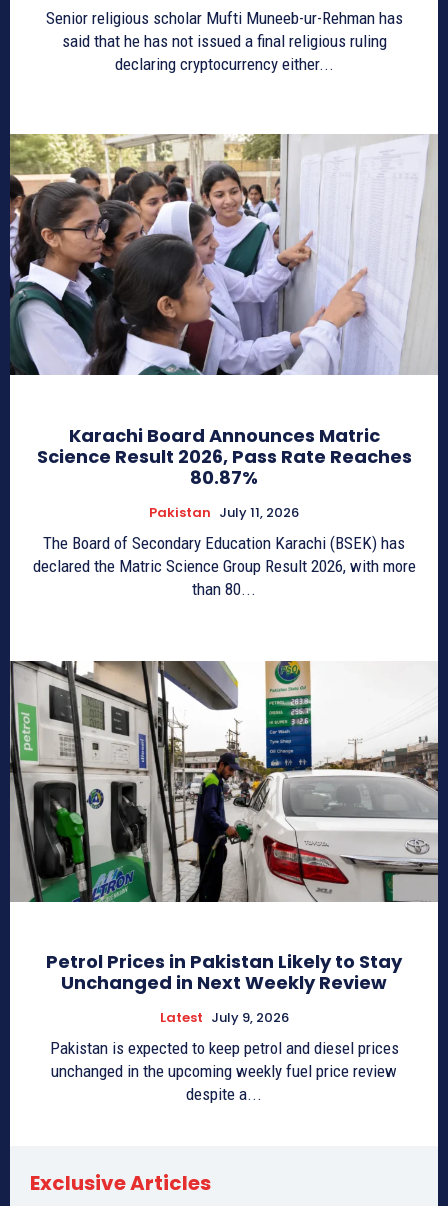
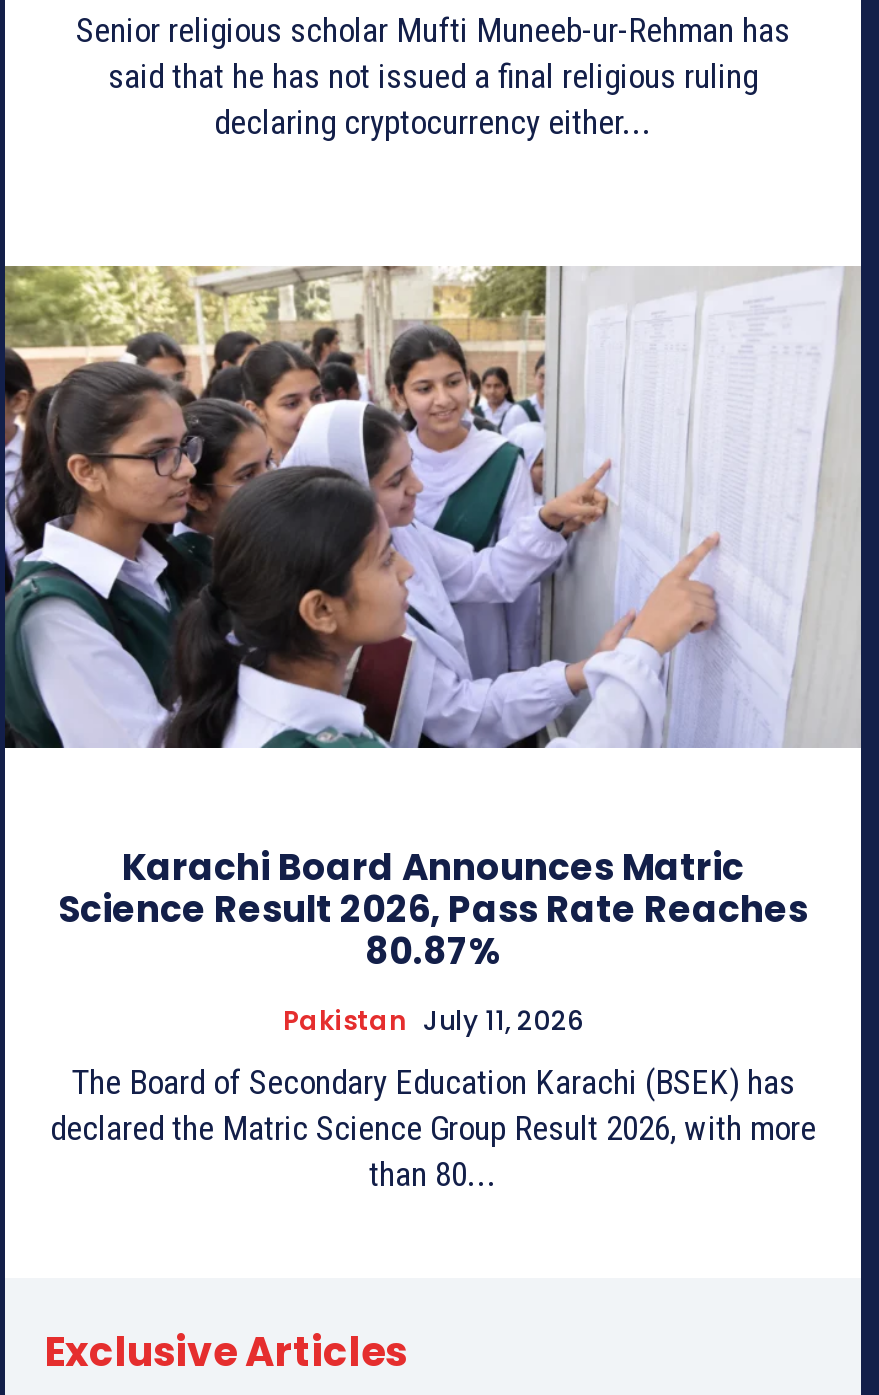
- [image]

- Petrol Prices in Pakistan Likely to Stay
- Unchanged in Next Weekly Review
- Latest July 9, 2026
- Pakistan is expected to keep petrol and diesel prices
- unchanged in the upcoming weekly fuel price review
- despite a...
